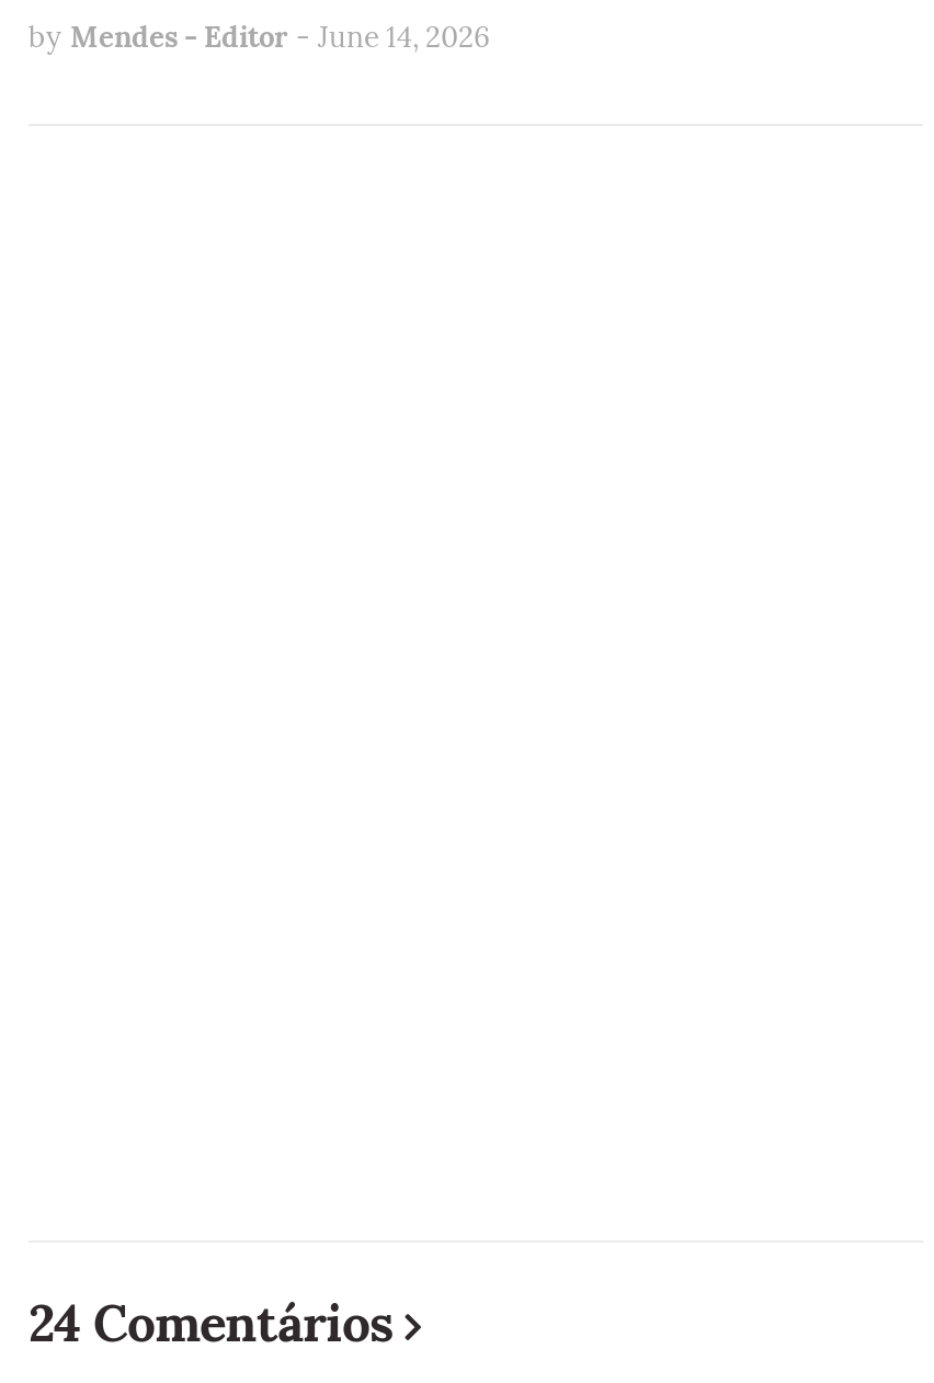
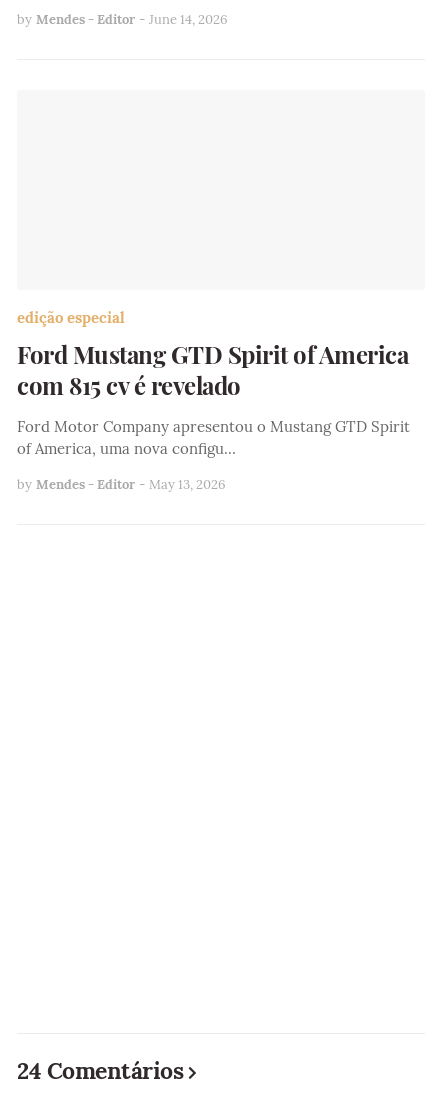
+ edição especial
+ Ford Mustang GTD Spirit of America
+ com 815 cv é revelado
+ Ford Motor Company apresentou o Mustang GTD Spirit
+ of America, uma nova configu…
+ by Mendes - Editor - May 13, 2026
